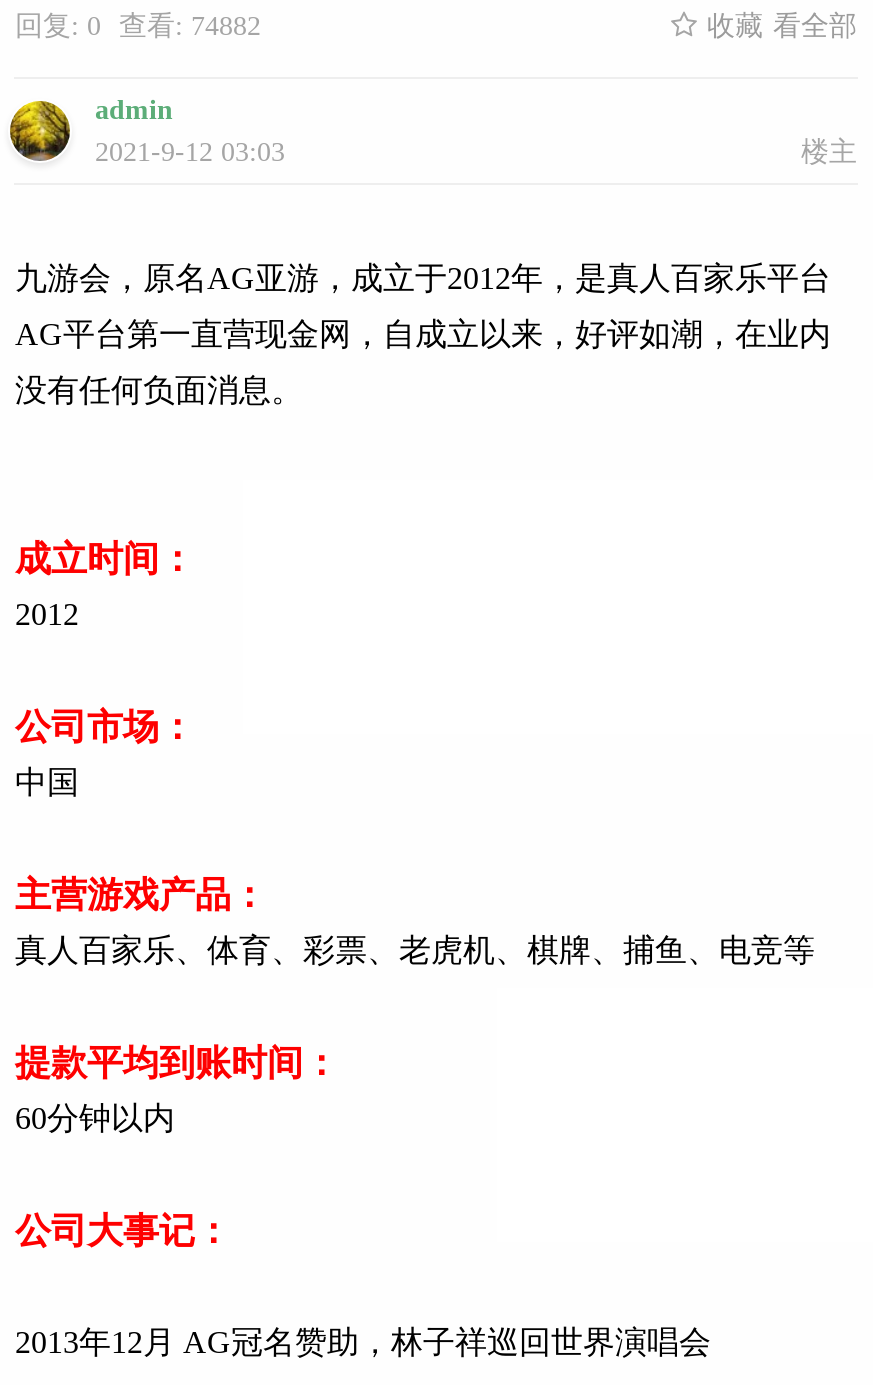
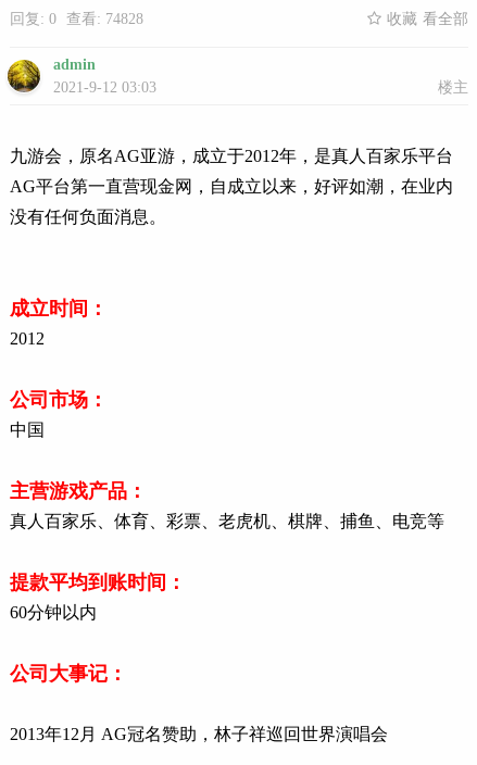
- 回复: 0 查看: 74882
+ 回复: 0 查看: 74828
